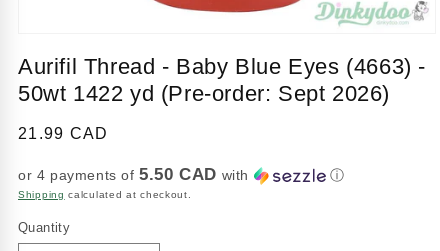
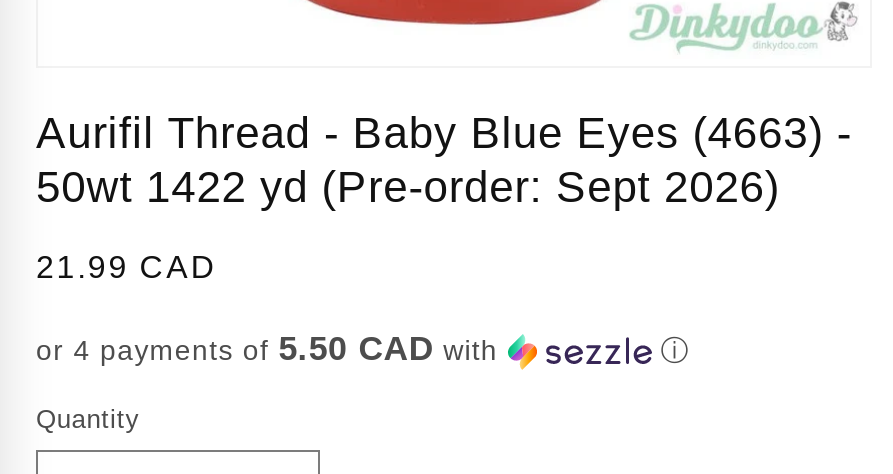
- Shipping calculated at checkout.
